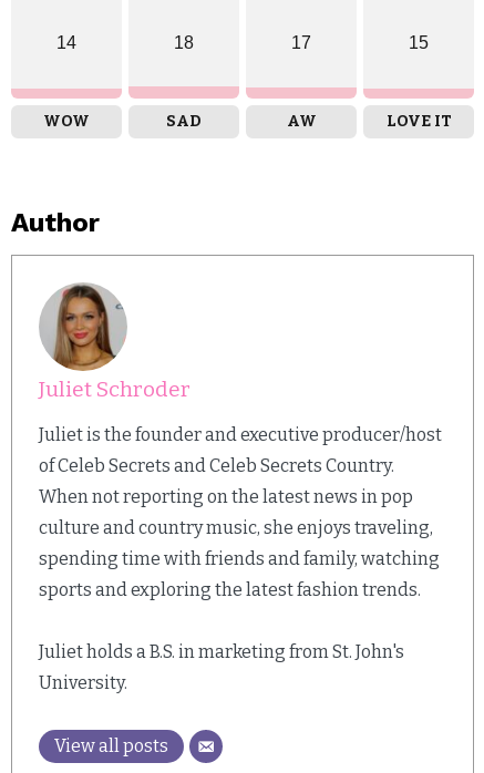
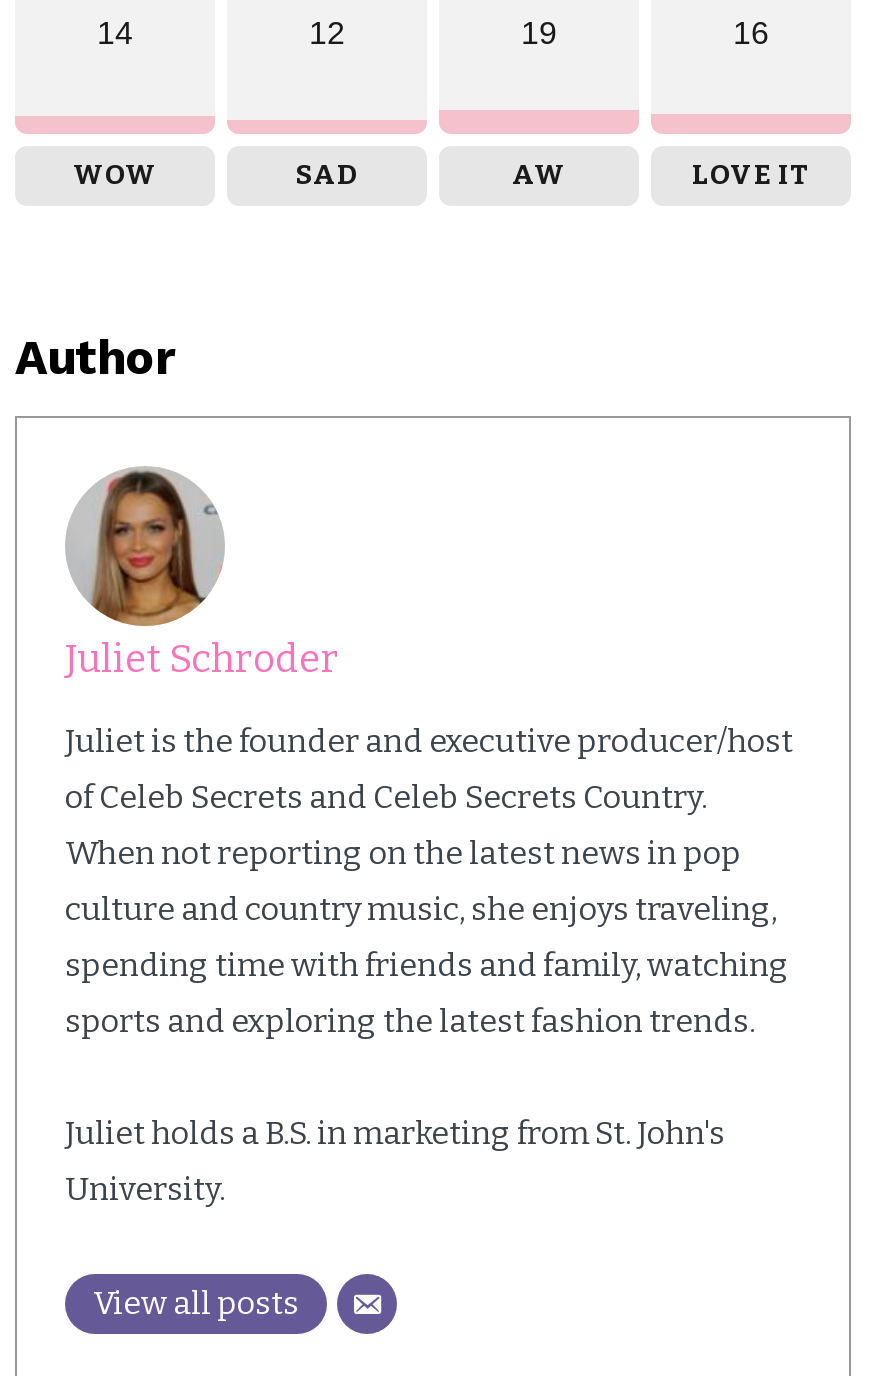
- 18
+ 12

- 17
+ 19

- 15
+ 16
